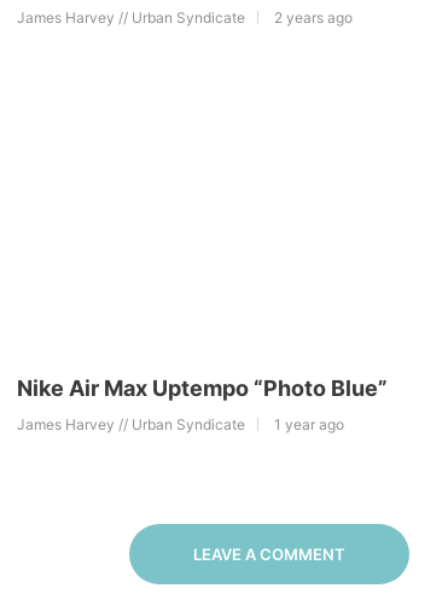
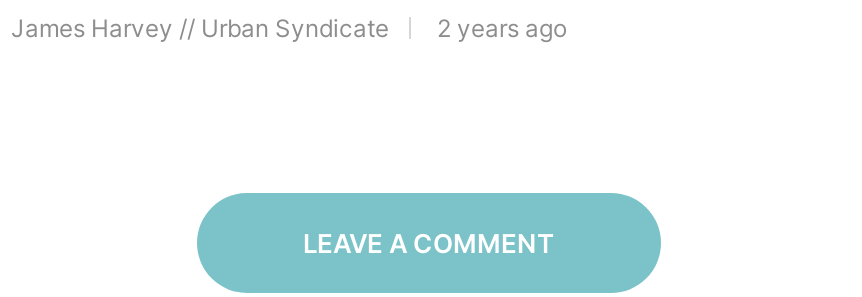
- Nike Air Max Uptempo “Photo Blue”
- James Harvey // Urban Syndicate
- 1 year ago
